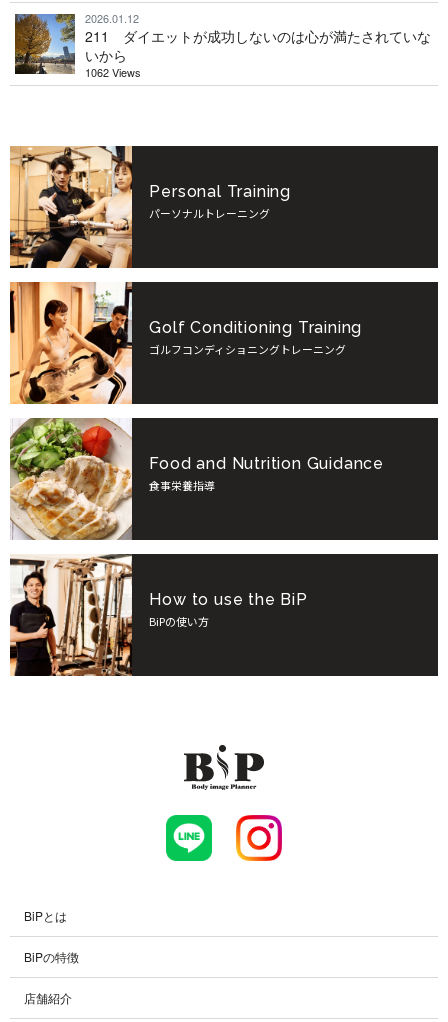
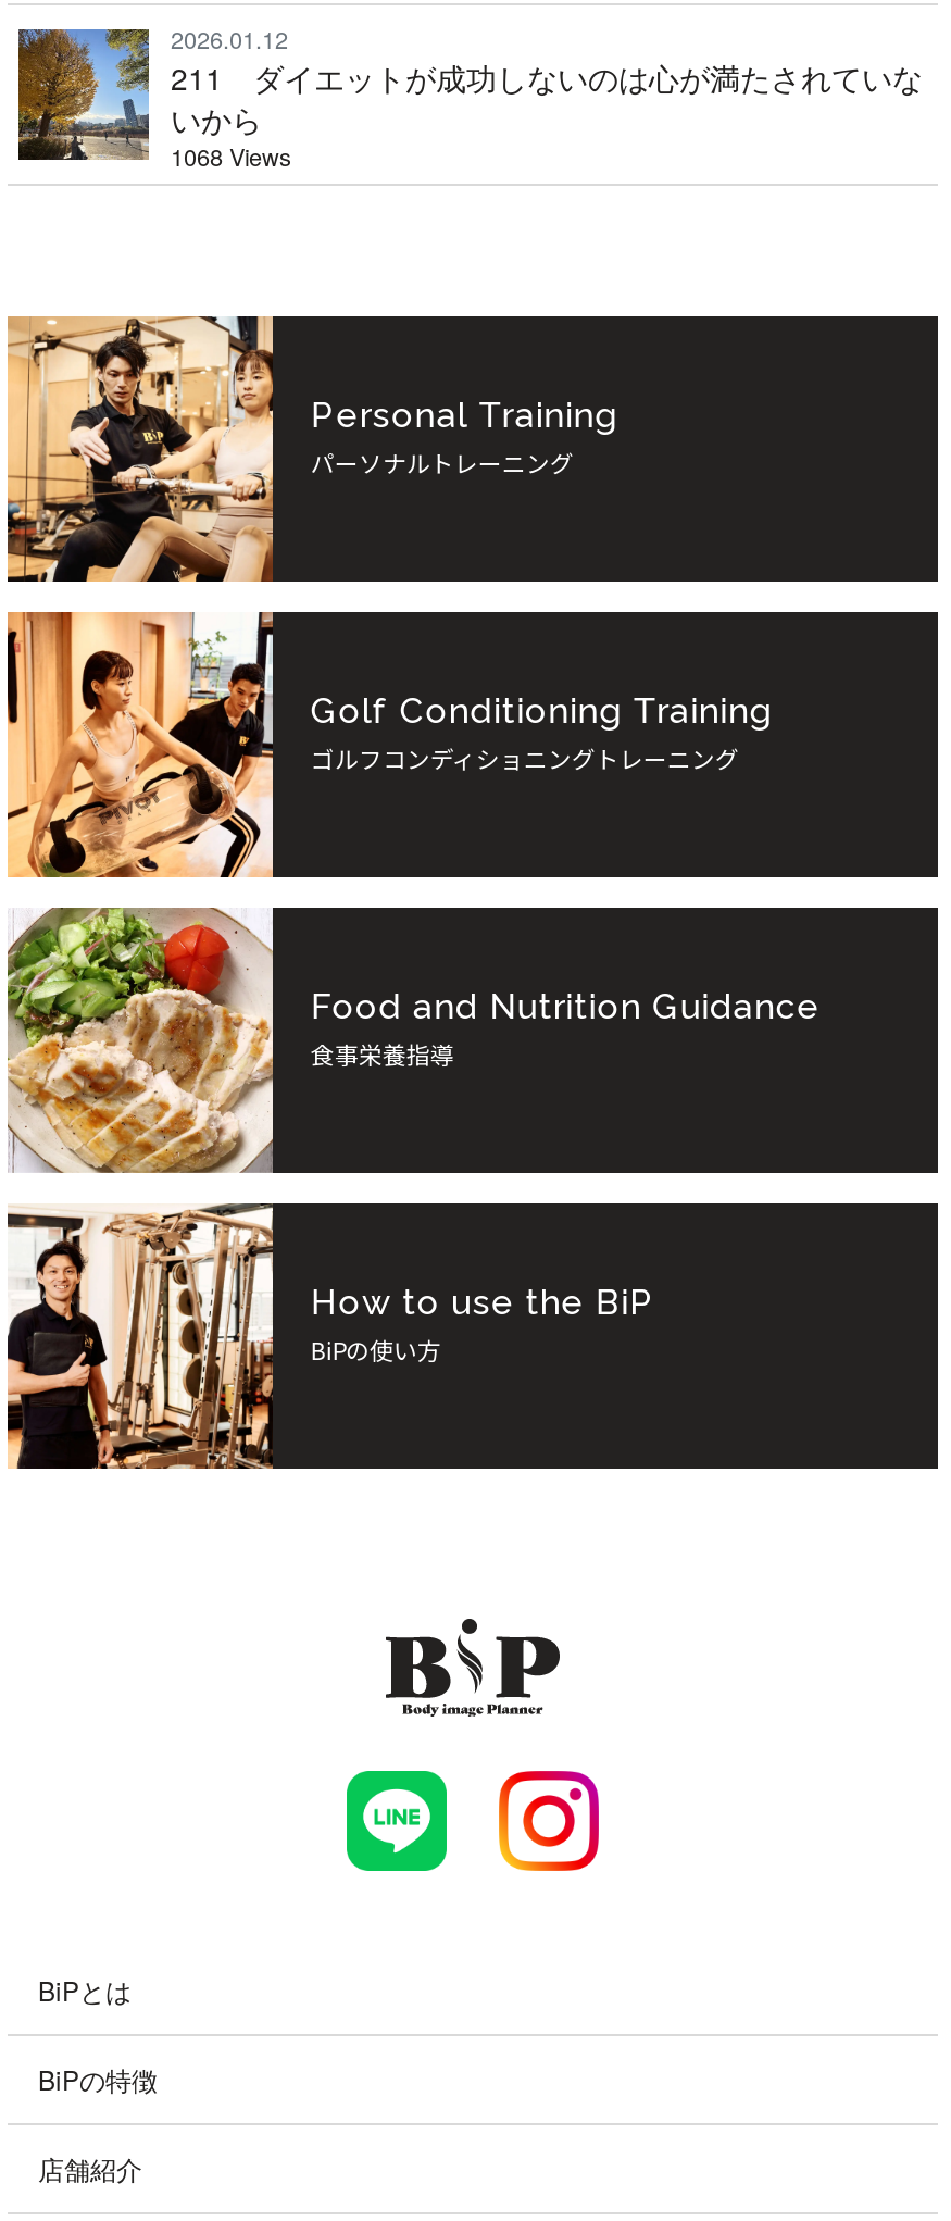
- 1062 Views
+ 1068 Views
